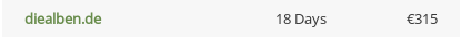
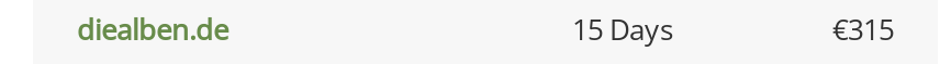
- 18 Days
+ 15 Days
